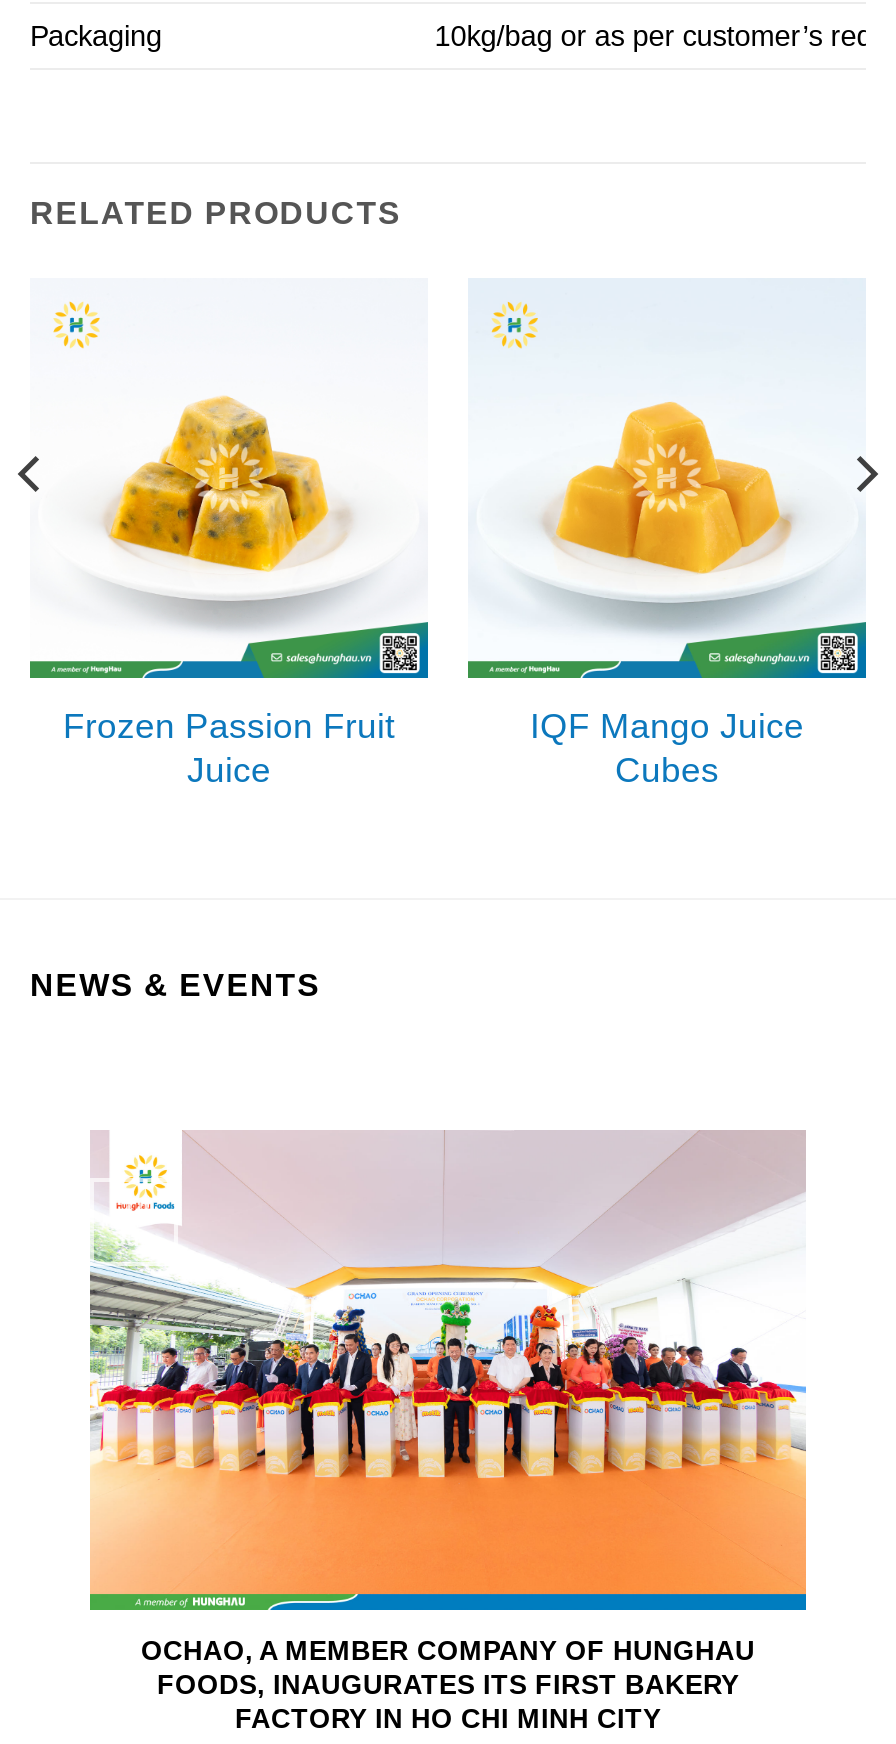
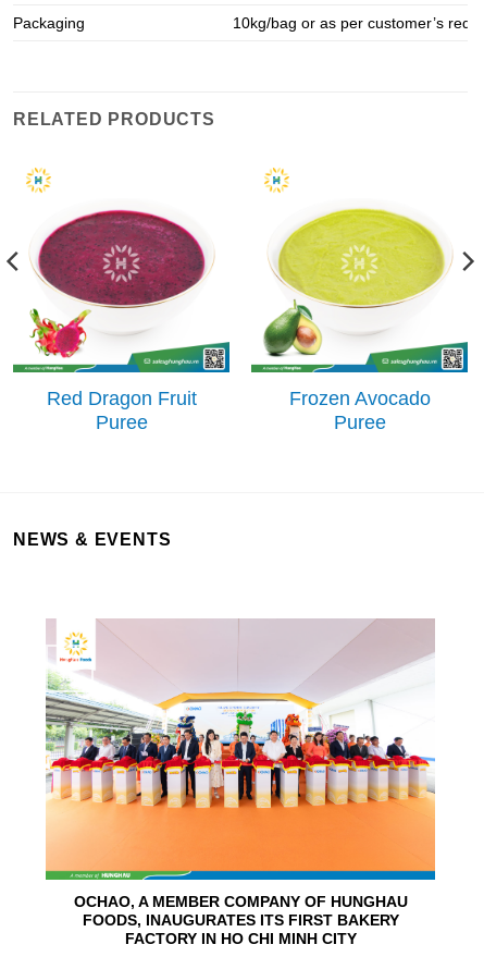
- [image]
- Frozen Passion Fruit
- Juice
+ [image]
+ Red Dragon Fruit
+ Puree

- [image]
- IQF Mango Juice
- Cubes
+ [image]
+ Frozen Avocado
+ Puree
